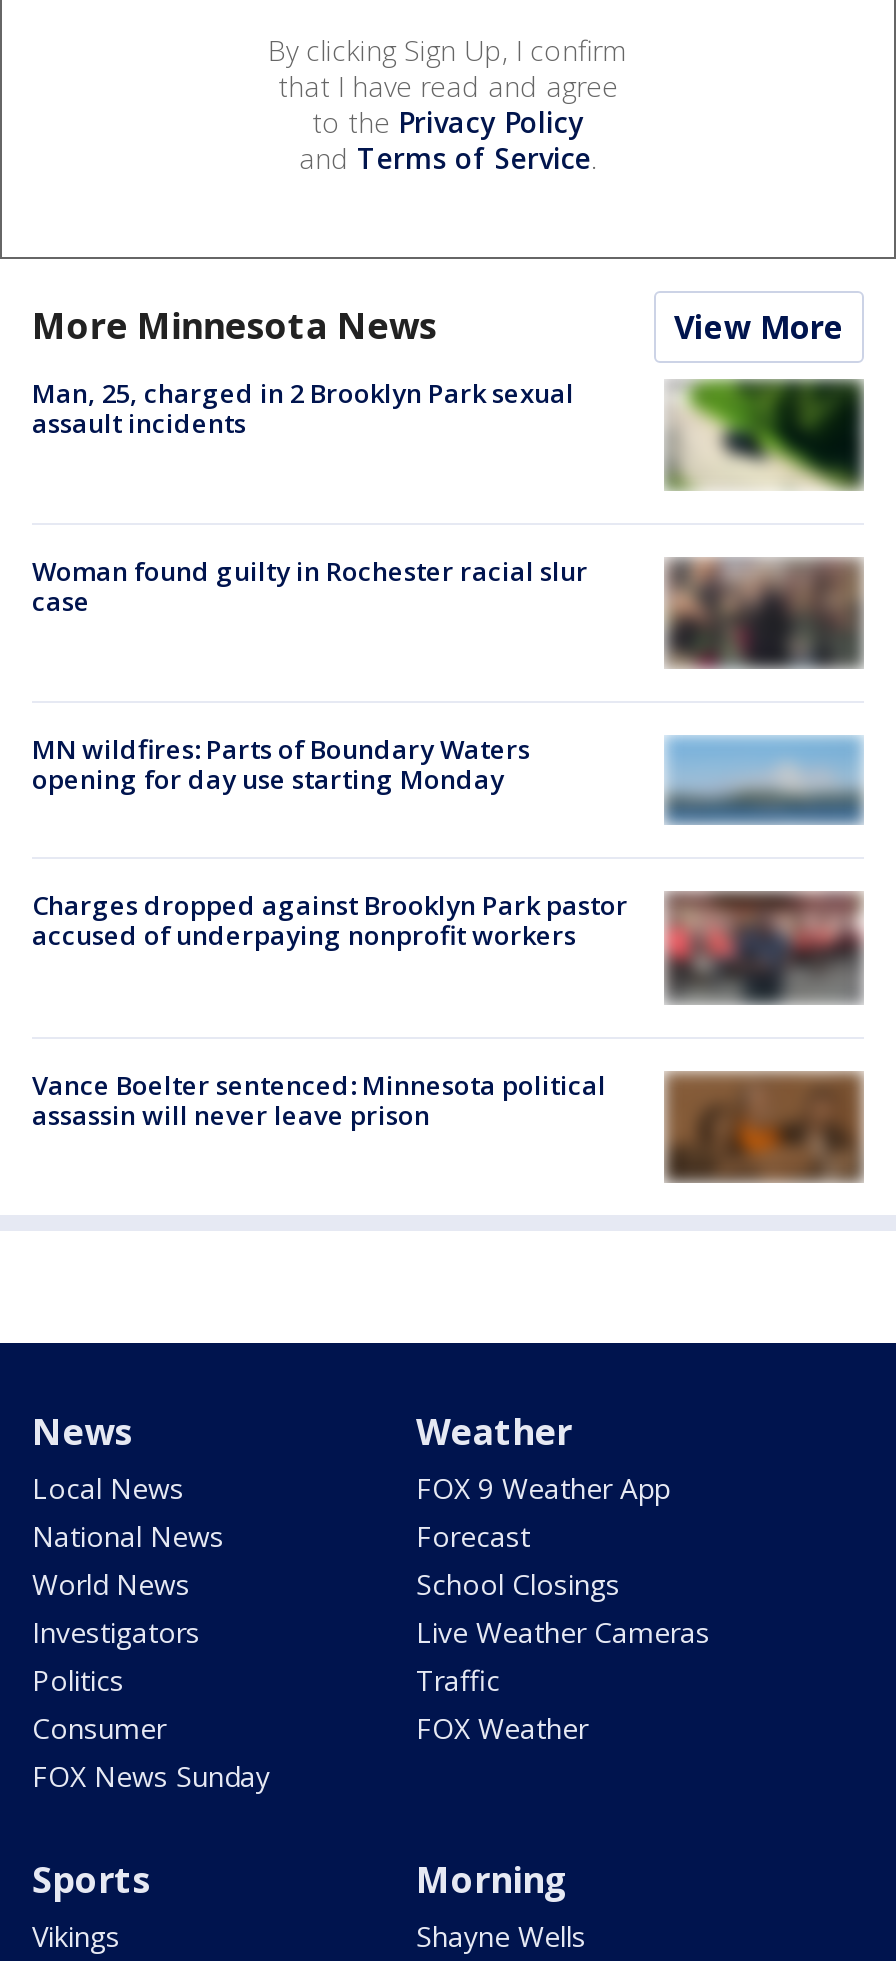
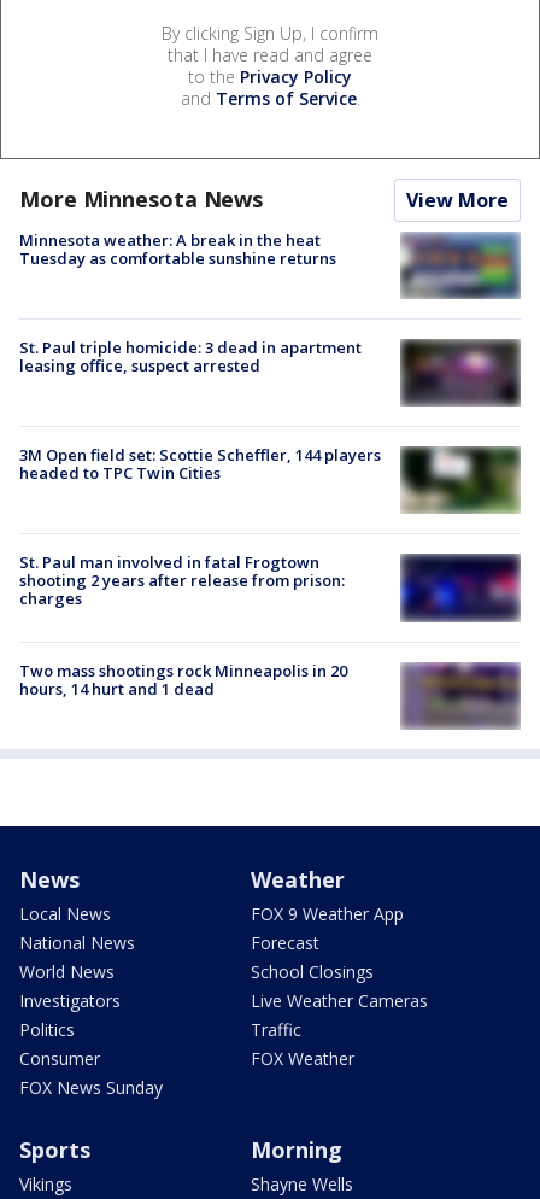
- Man, 25, charged in 2 Brooklyn Park sexual
- assault incidents
+ Minnesota weather: A break in the heat
+ Tuesday as comfortable sunshine returns

- [image]
+ [image]

- [image]
- Woman found guilty in Rochester racial slur
- case
+ [image]
+ St. Paul triple homicide: 3 dead in apartment
+ leasing office, suspect arrested

- MN wildfires: Parts of Boundary Waters
- opening for day use starting Monday
+ 3M Open field set: Scottie Scheffler, 144 players
+ headed to TPC Twin Cities

- [image]
+ [image]

- Charges dropped against Brooklyn Park pastor
- accused of underpaying nonprofit workers
+ St. Paul man involved in fatal Frogtown
+ shooting 2 years after release from prison:
+ charges

- [image]
+ [image]

- Vance Boelter sentenced: Minnesota political
- assassin will never leave prison
+ Two mass shootings rock Minneapolis in 20
+ hours, 14 hurt and 1 dead

- [image]
+ [image]
